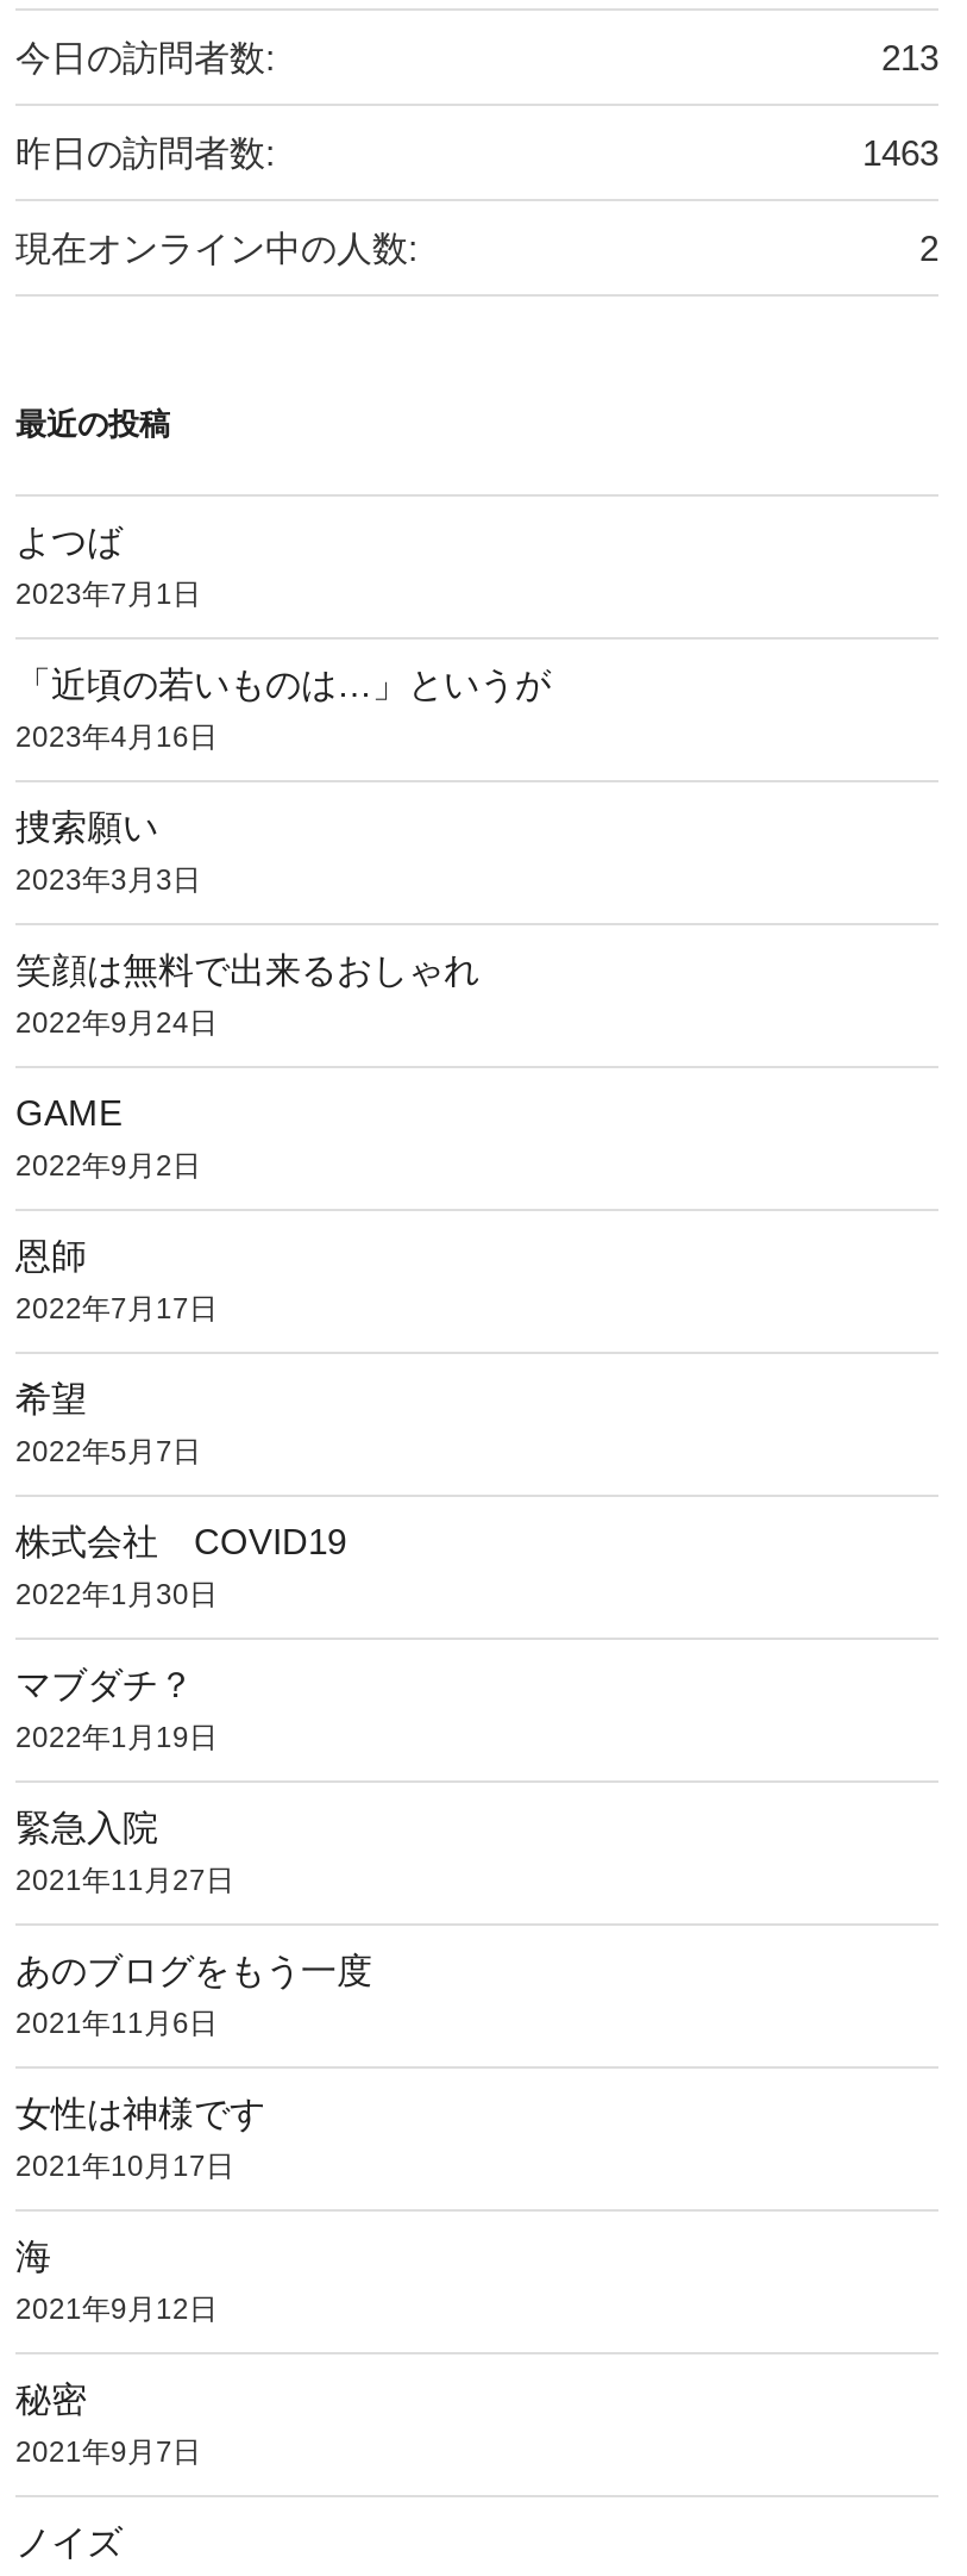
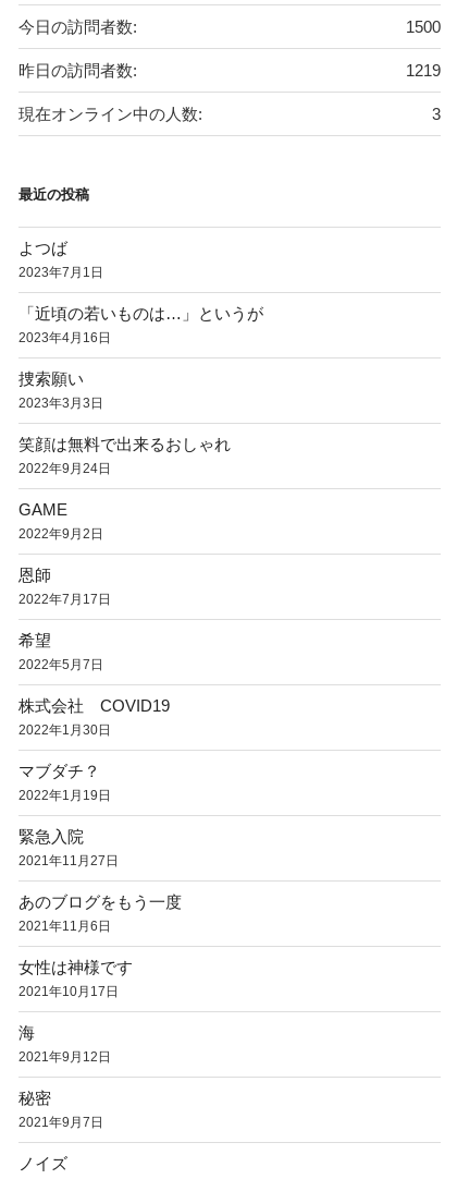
- 213
+ 1500

- 1463
+ 1219

- 2
+ 3
